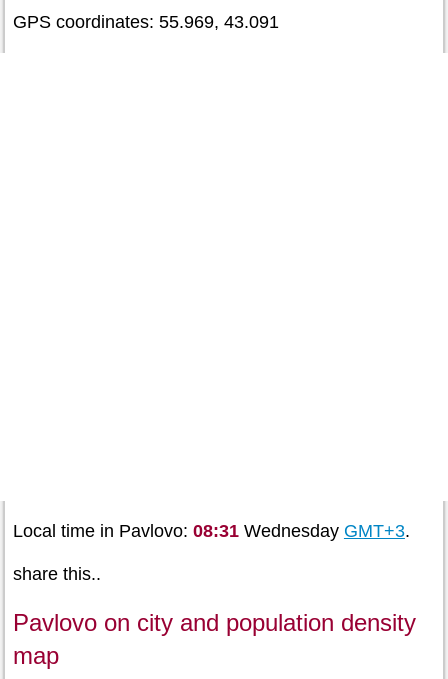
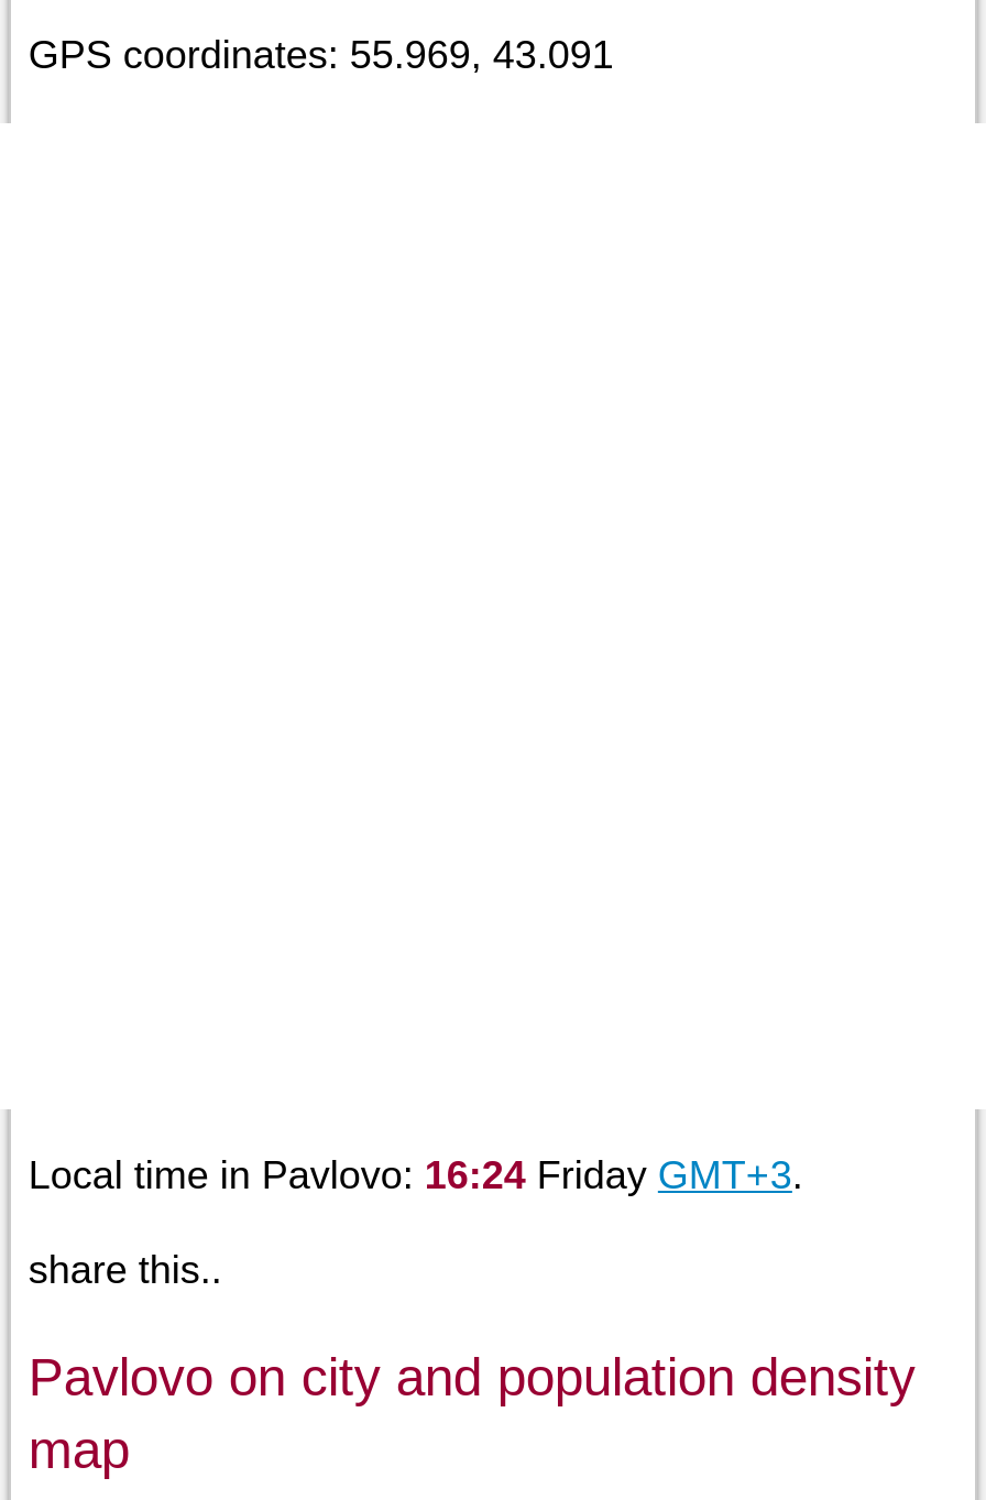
- Local time in Pavlovo: 08:31 Wednesday GMT+3.
+ Local time in Pavlovo: 16:24 Friday GMT+3.
